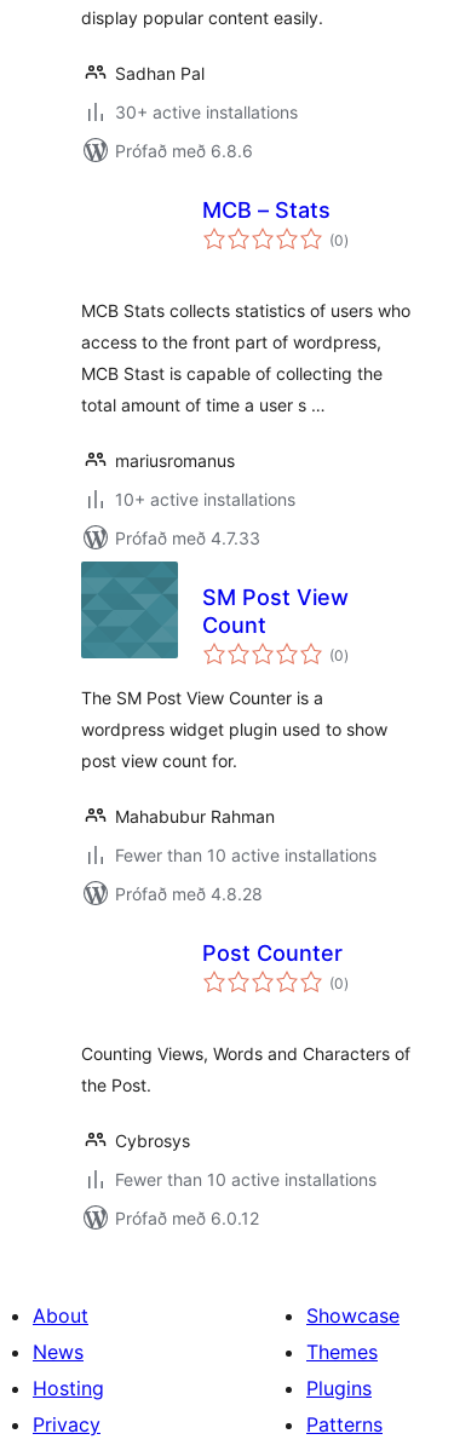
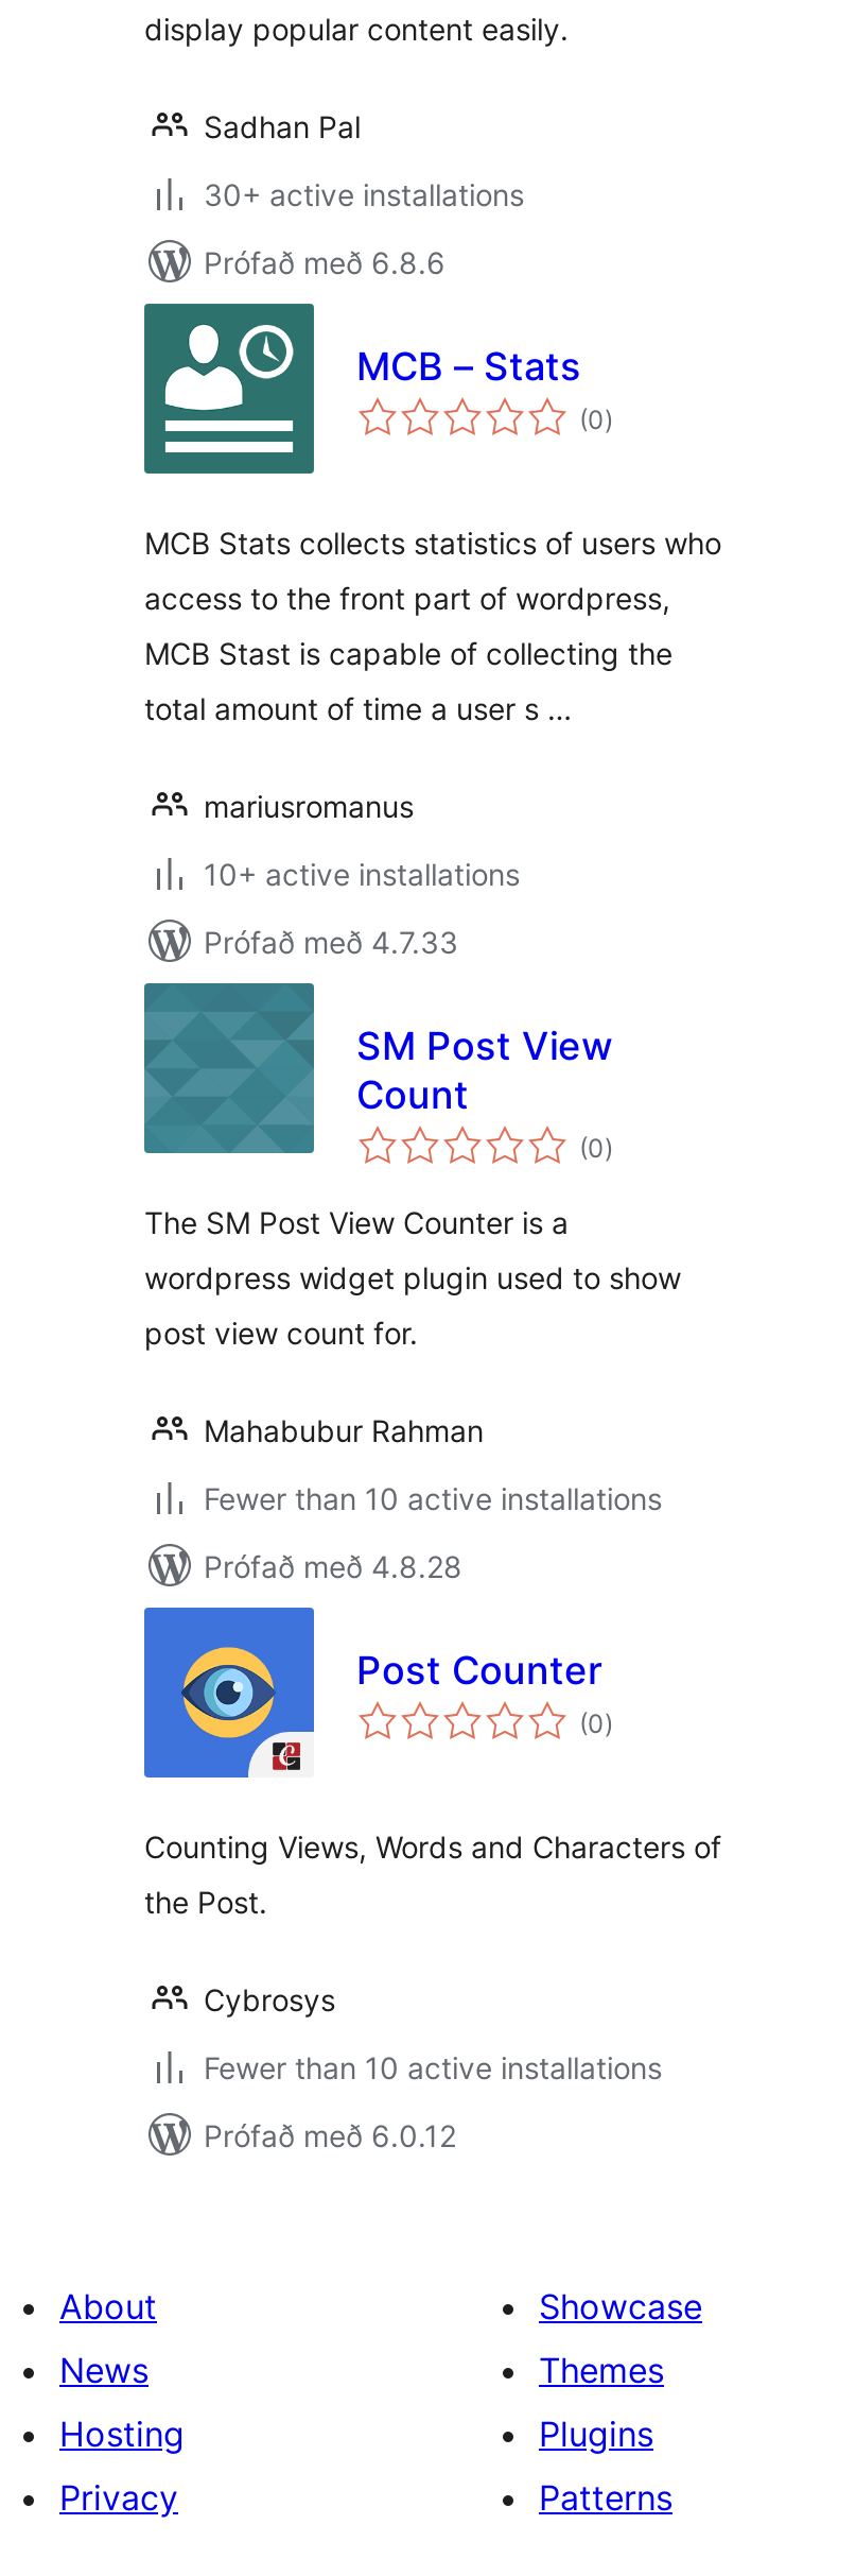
+ [image]

+ [image]
